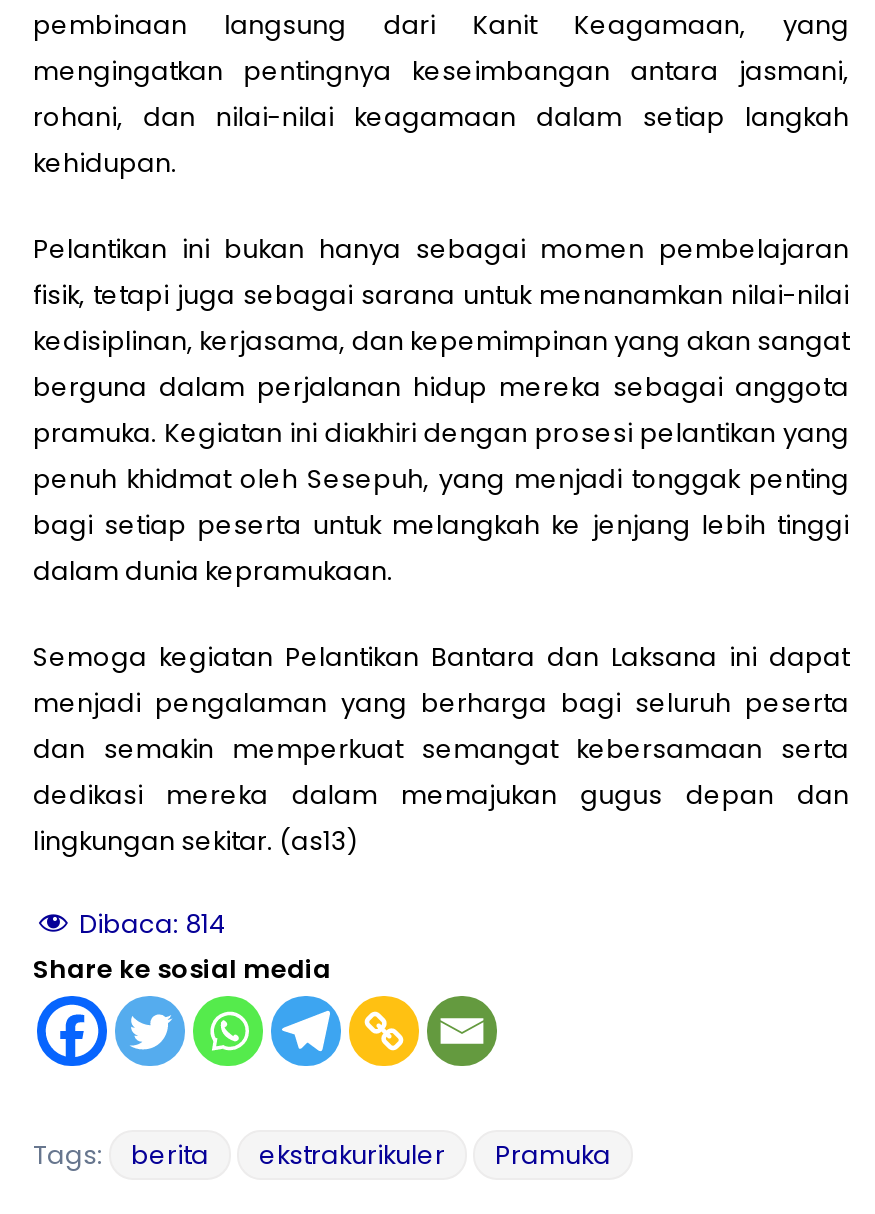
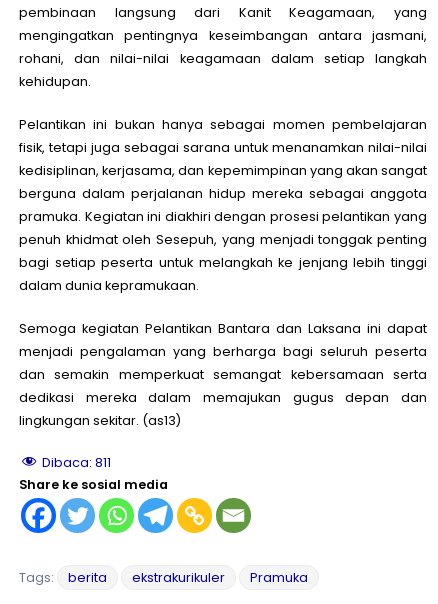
- Dibaca: 814
+ Dibaca: 811
